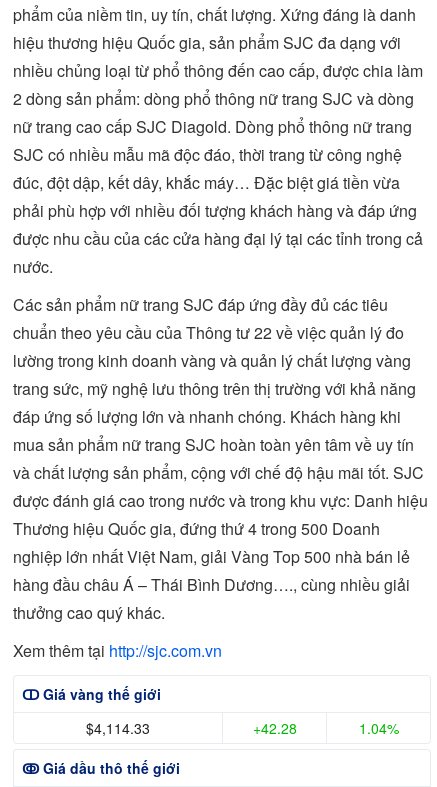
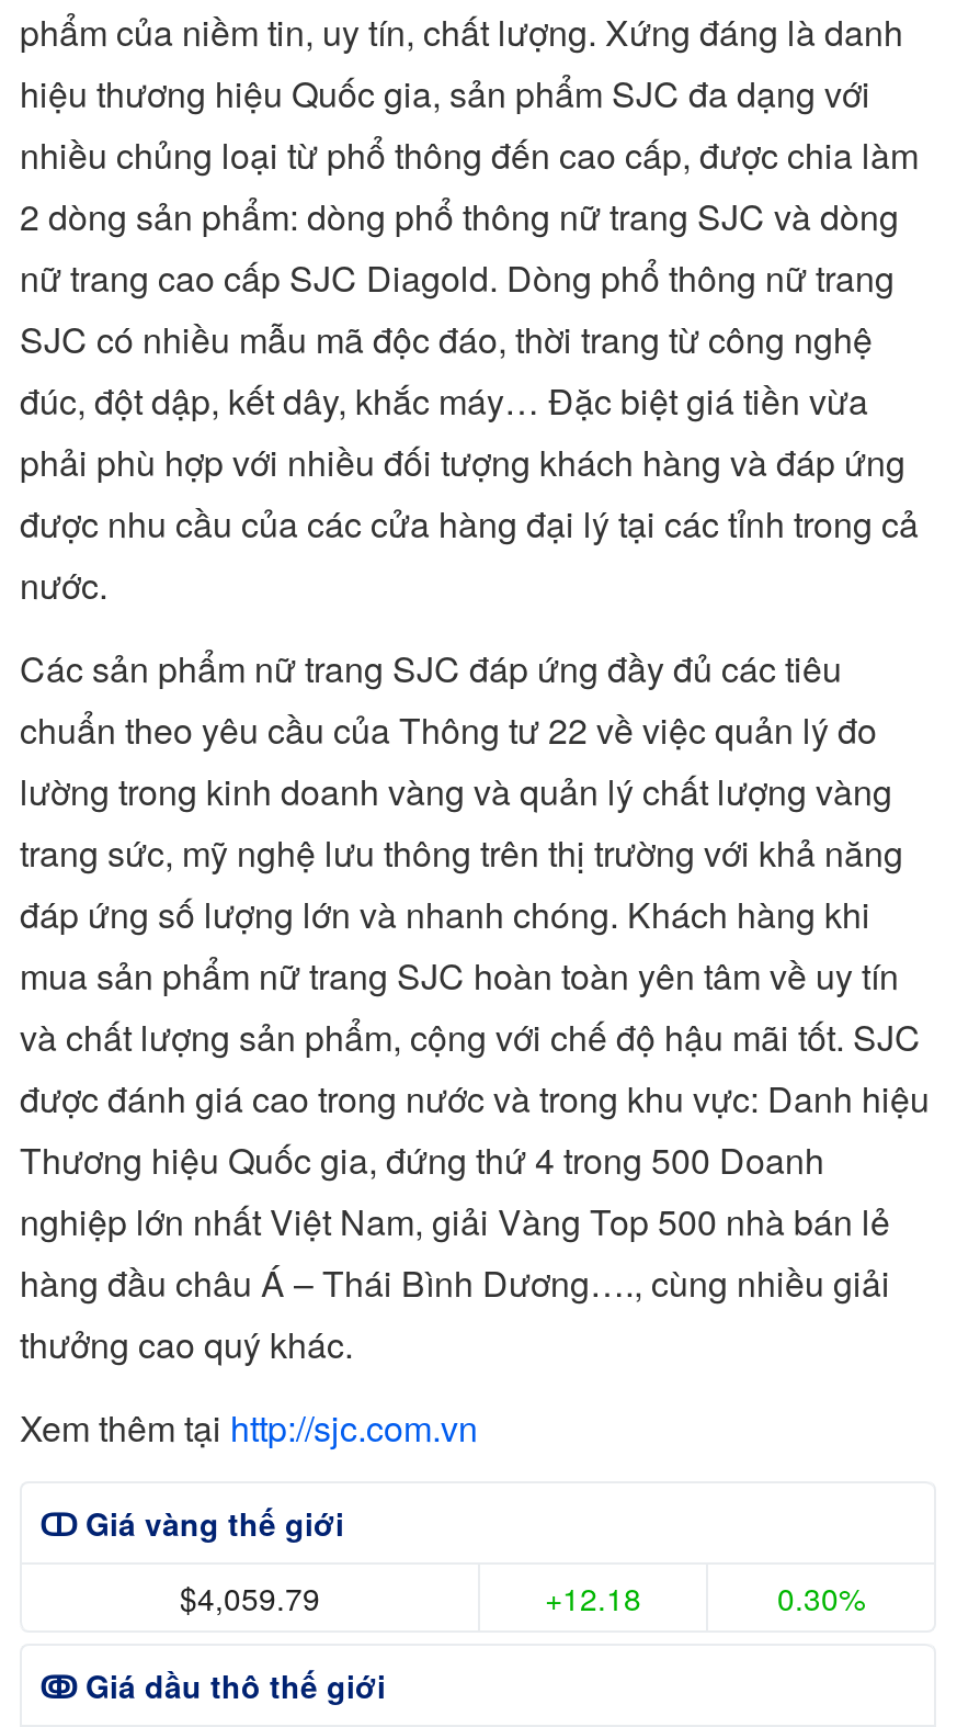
- $4,114.33
+ $4,059.79

- +42.28
+ +12.18

- 1.04%
+ 0.30%
